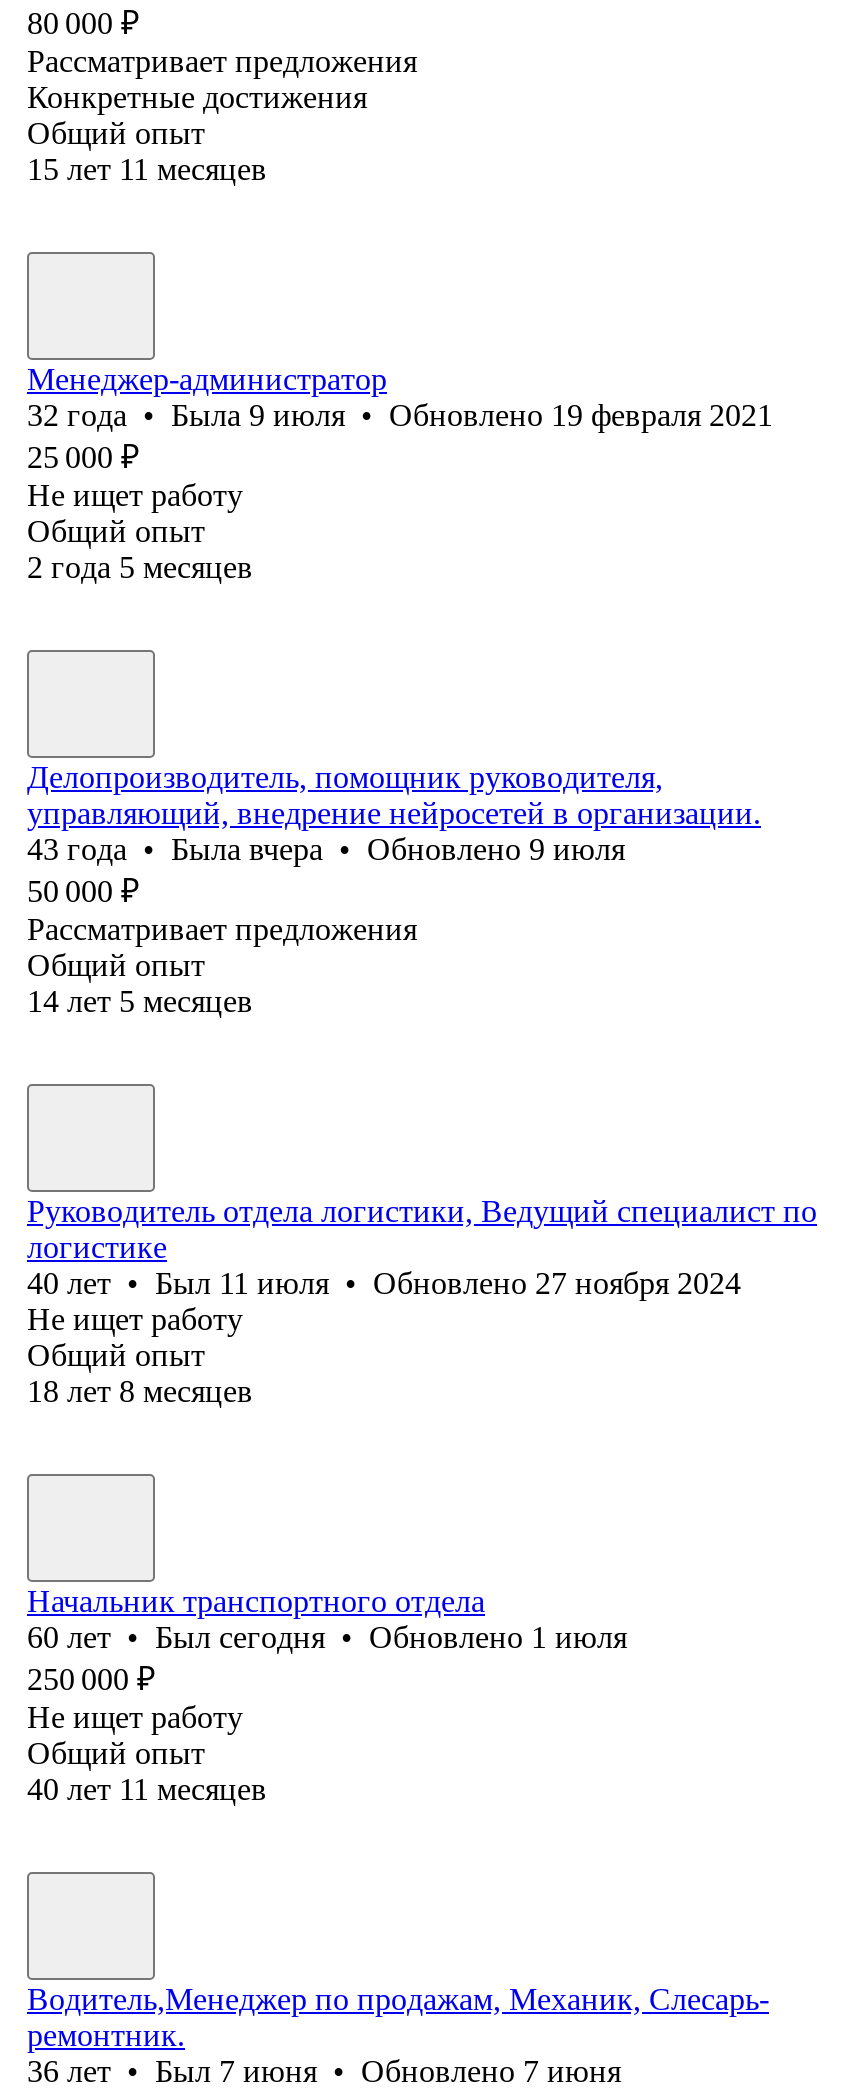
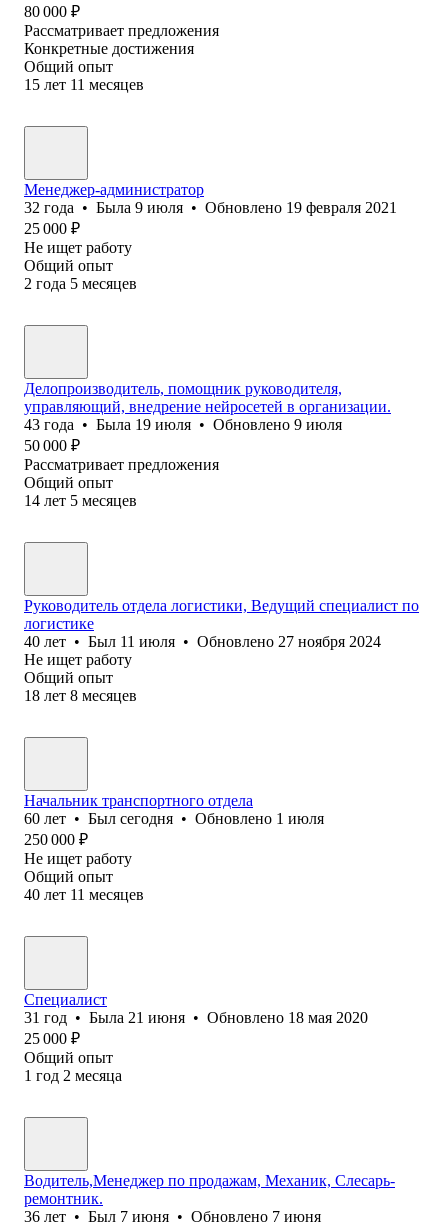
- 43 года • Была вчера • Обновлено 9 июля
+ 43 года • Была 19 июля • Обновлено 9 июля

+ Специалист
+ 31 год • Была 21 июня • Обновлено 18 мая 2020
+ 25 000 ₽
+ Общий опыт
+ 1 год 2 месяца
